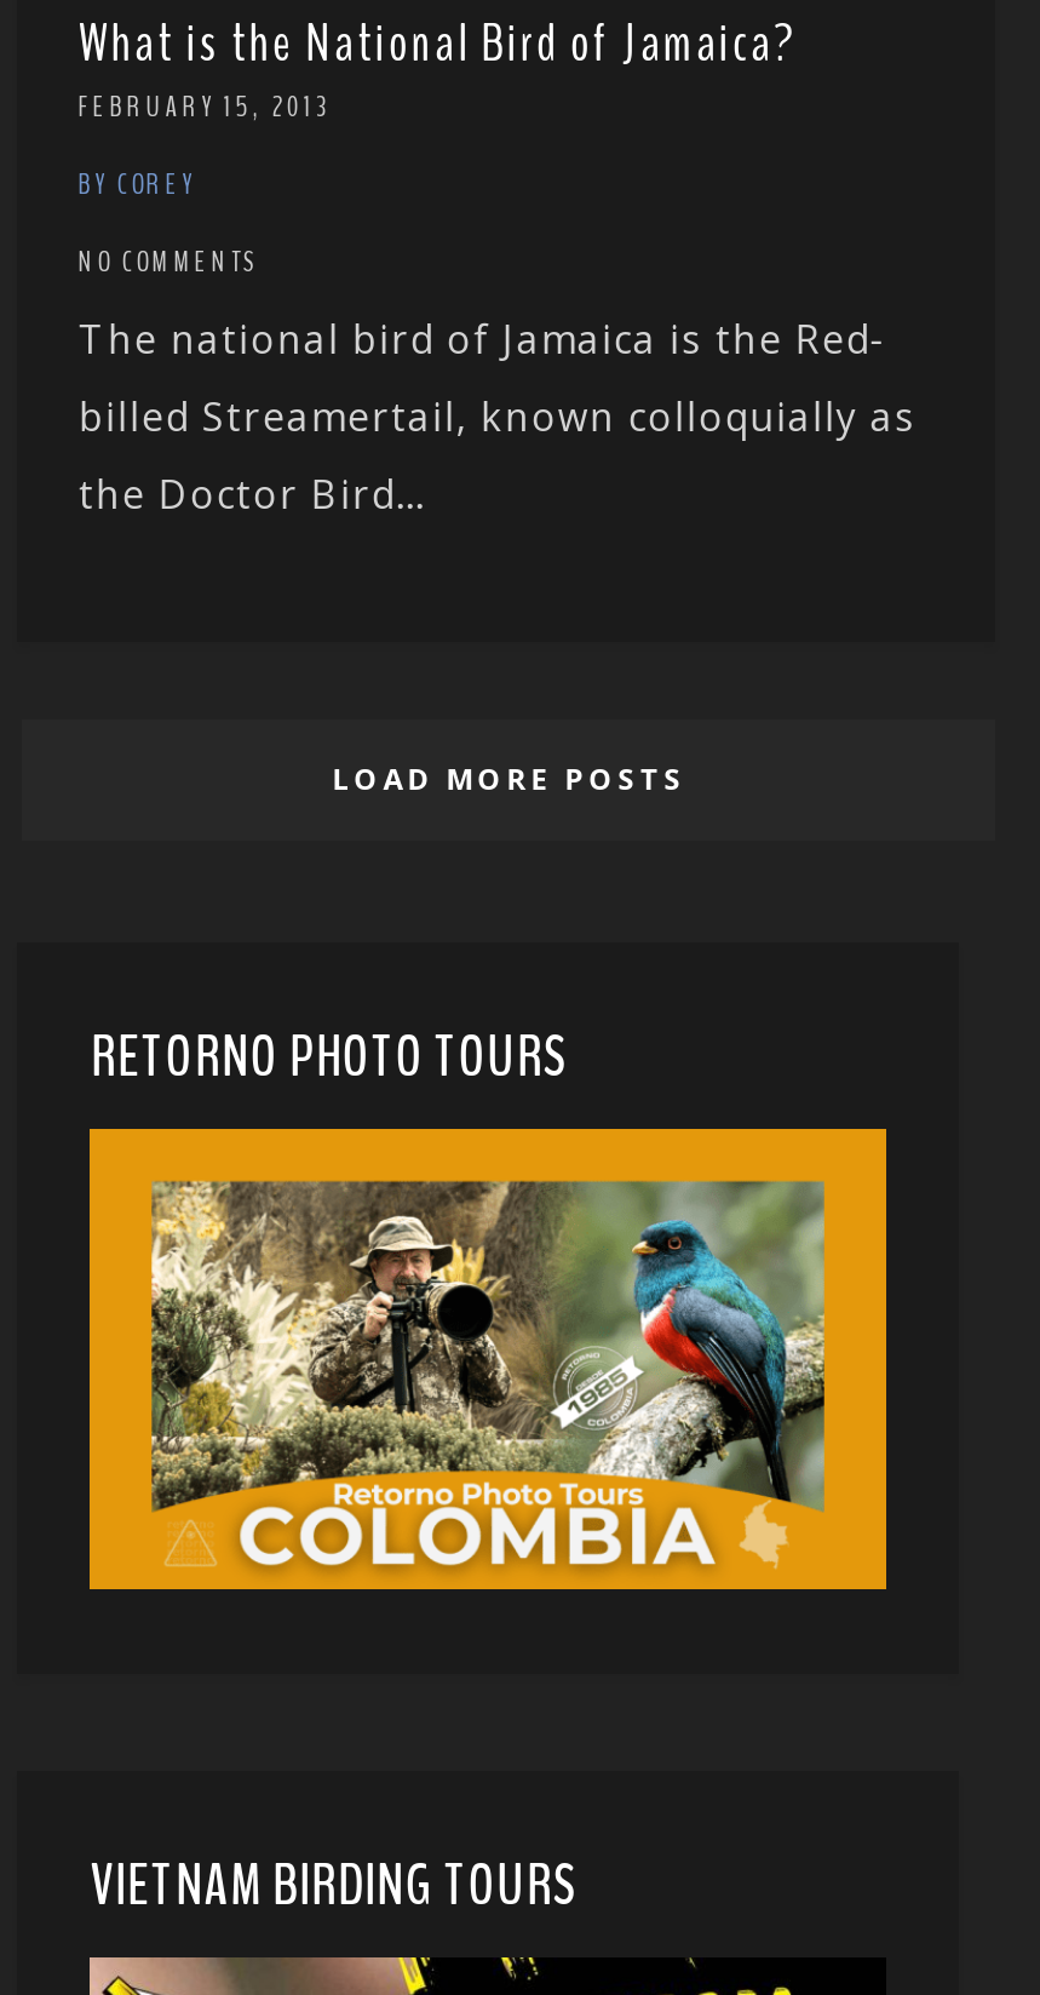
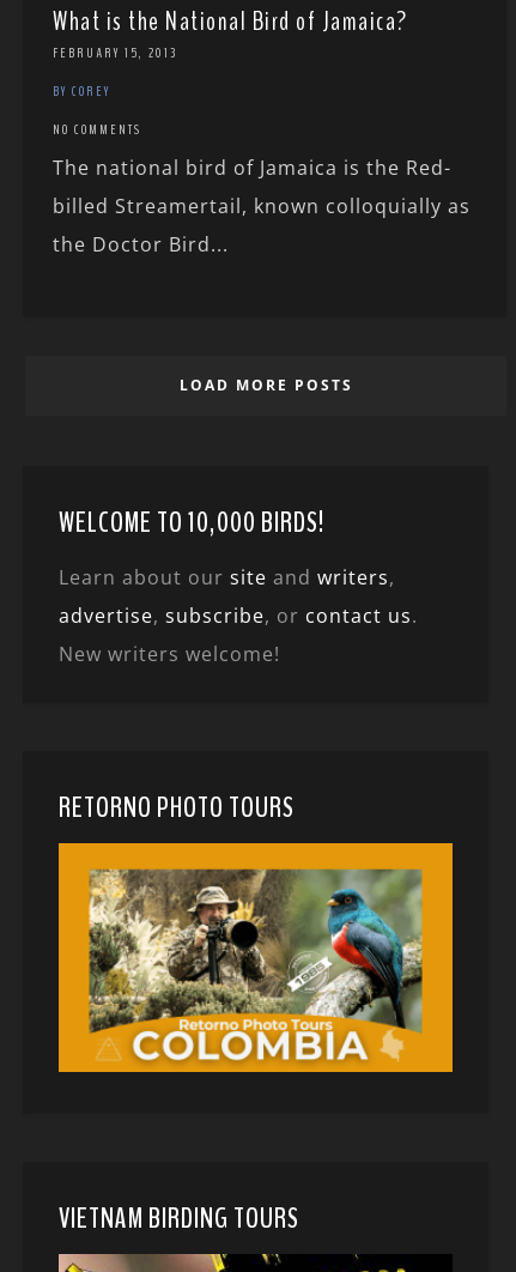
+ WELCOME TO 10,000 BIRDS!
+ Learn about our site and writers,
+ advertise, subscribe, or contact us.
+ New writers welcome!
